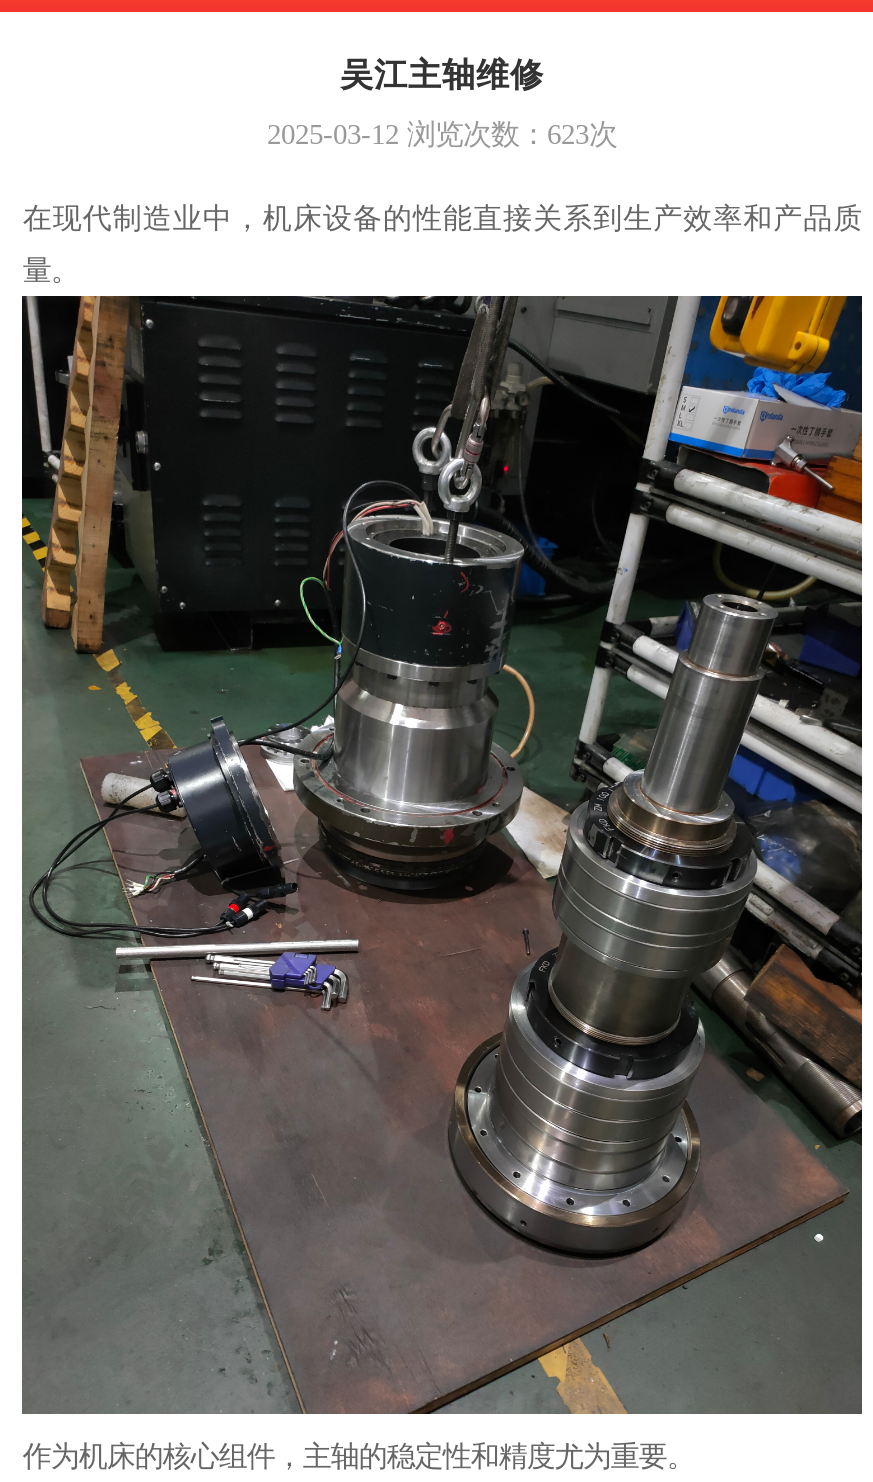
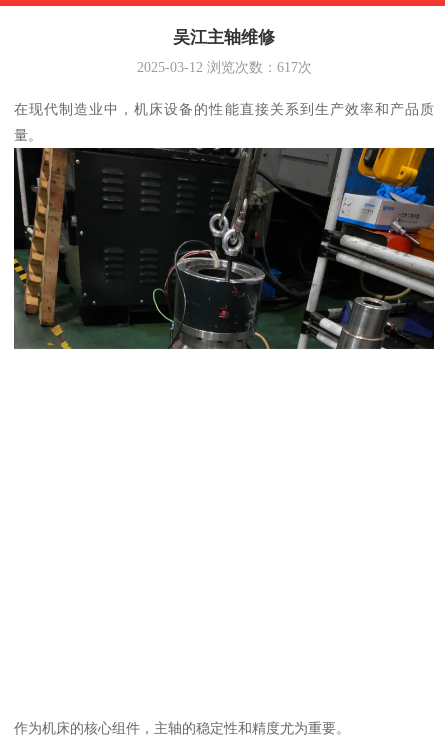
- 2025-03-12浏览次数：623次
+ 2025-03-12浏览次数：617次

- [image]
